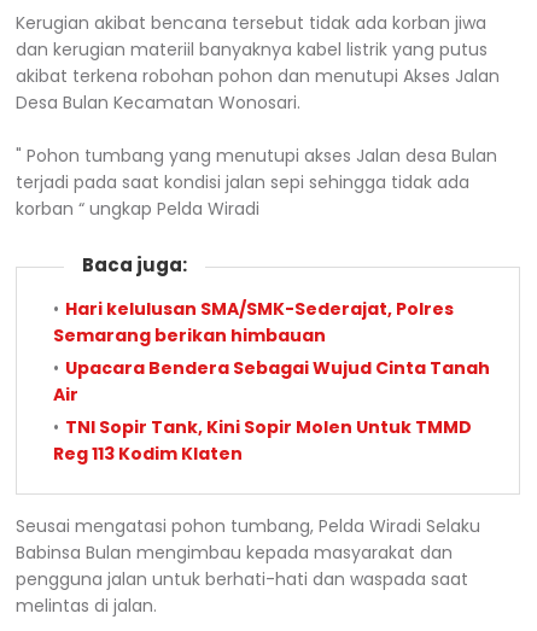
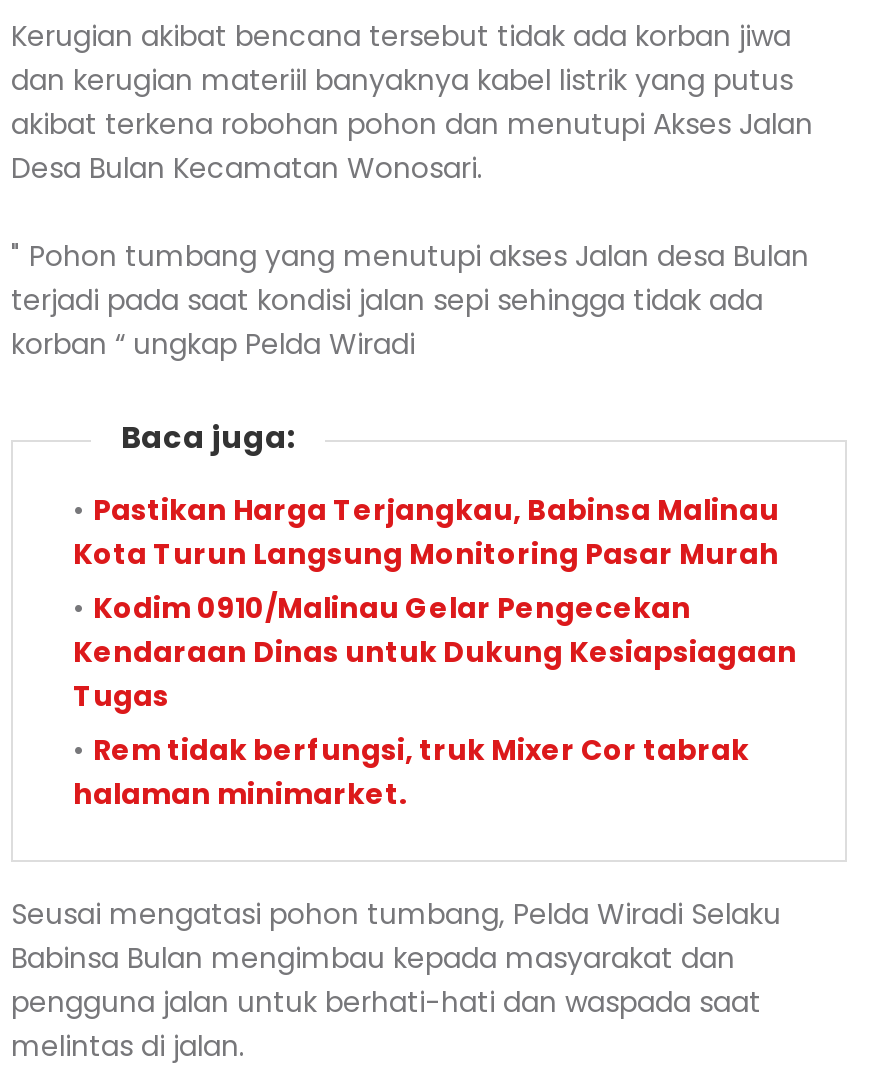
- Hari kelulusan SMA/SMK-Sederajat, Polres
- Semarang berikan himbauan
- Upacara Bendera Sebagai Wujud Cinta Tanah
- Air
- TNI Sopir Tank, Kini Sopir Molen Untuk TMMD
- Reg 113 Kodim Klaten
+ Pastikan Harga Terjangkau, Babinsa Malinau
+ Kota Turun Langsung Monitoring Pasar Murah
+ Kodim 0910/Malinau Gelar Pengecekan
+ Kendaraan Dinas untuk Dukung Kesiapsiagaan
+ Tugas
+ Rem tidak berfungsi, truk Mixer Cor tabrak
+ halaman minimarket.
